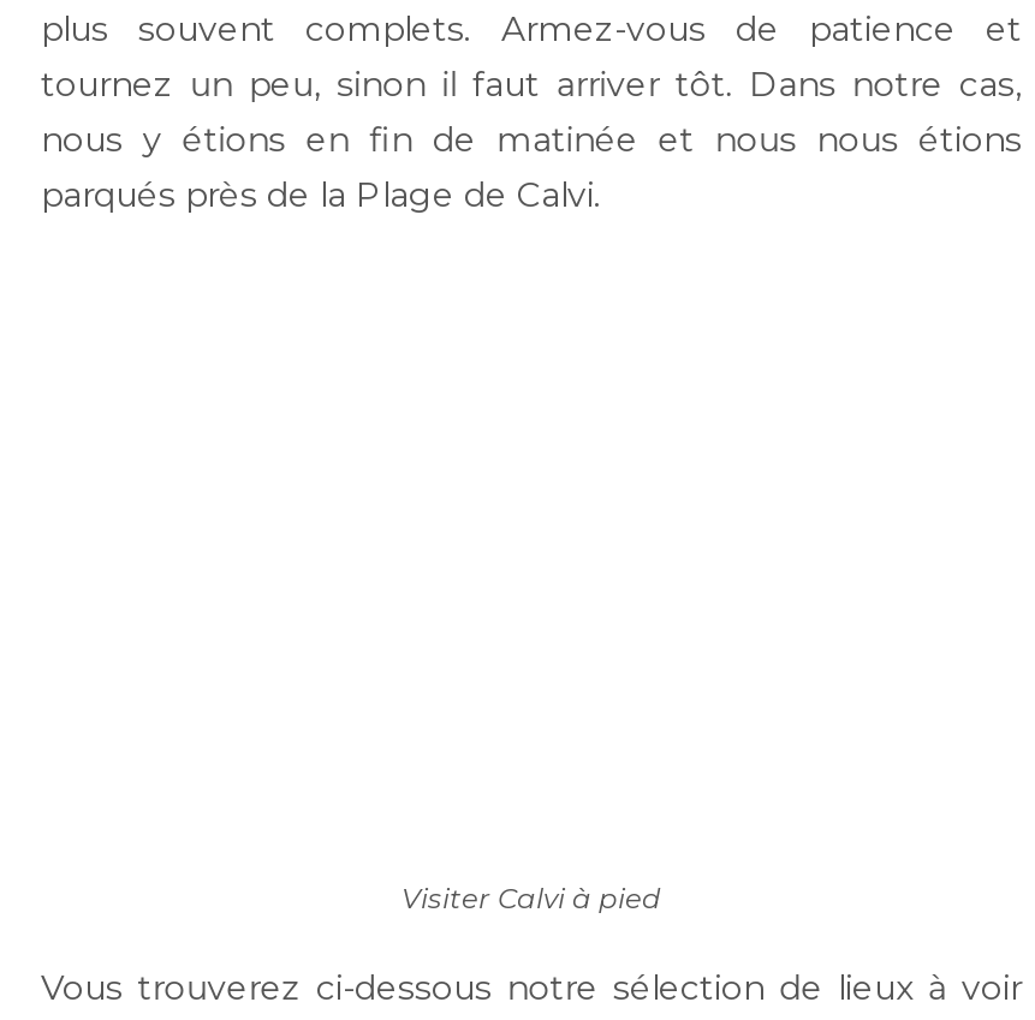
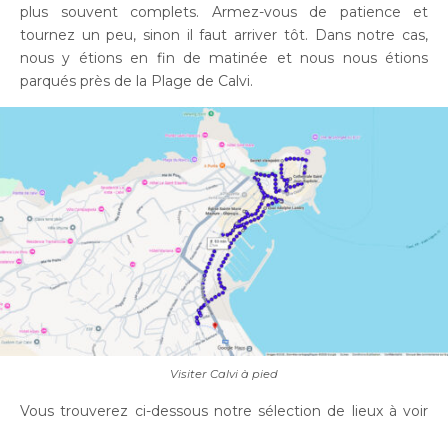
+ [image]
